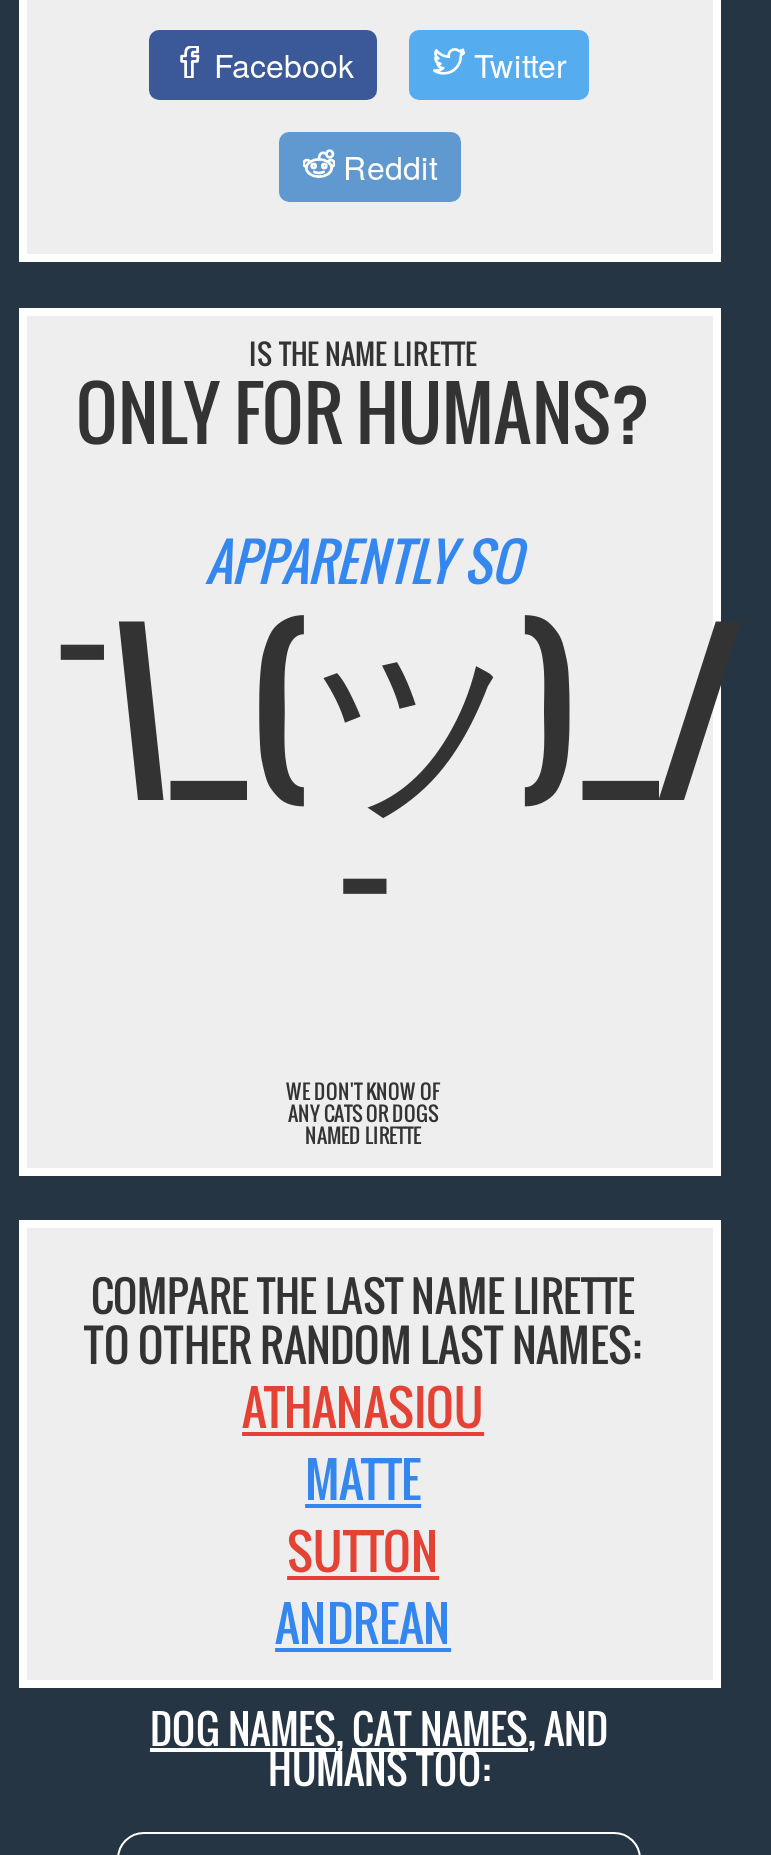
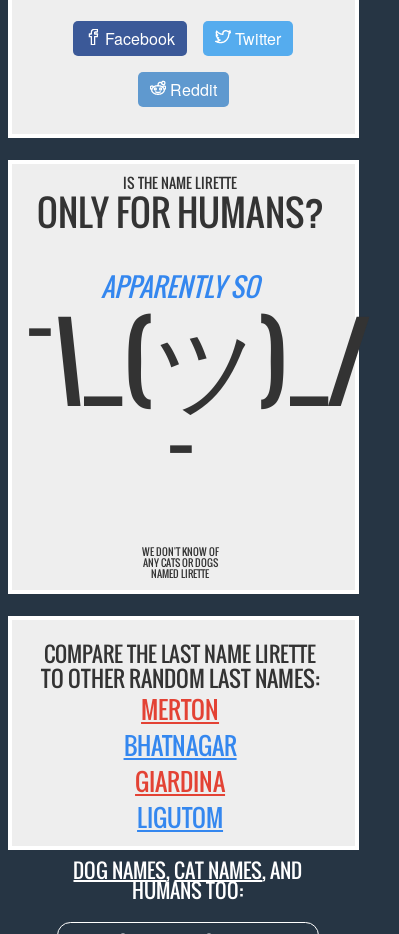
- ATHANASIOU
- MATTE
- SUTTON
- ANDREAN
+ MERTON
+ BHATNAGAR
+ GIARDINA
+ LIGUTOM
